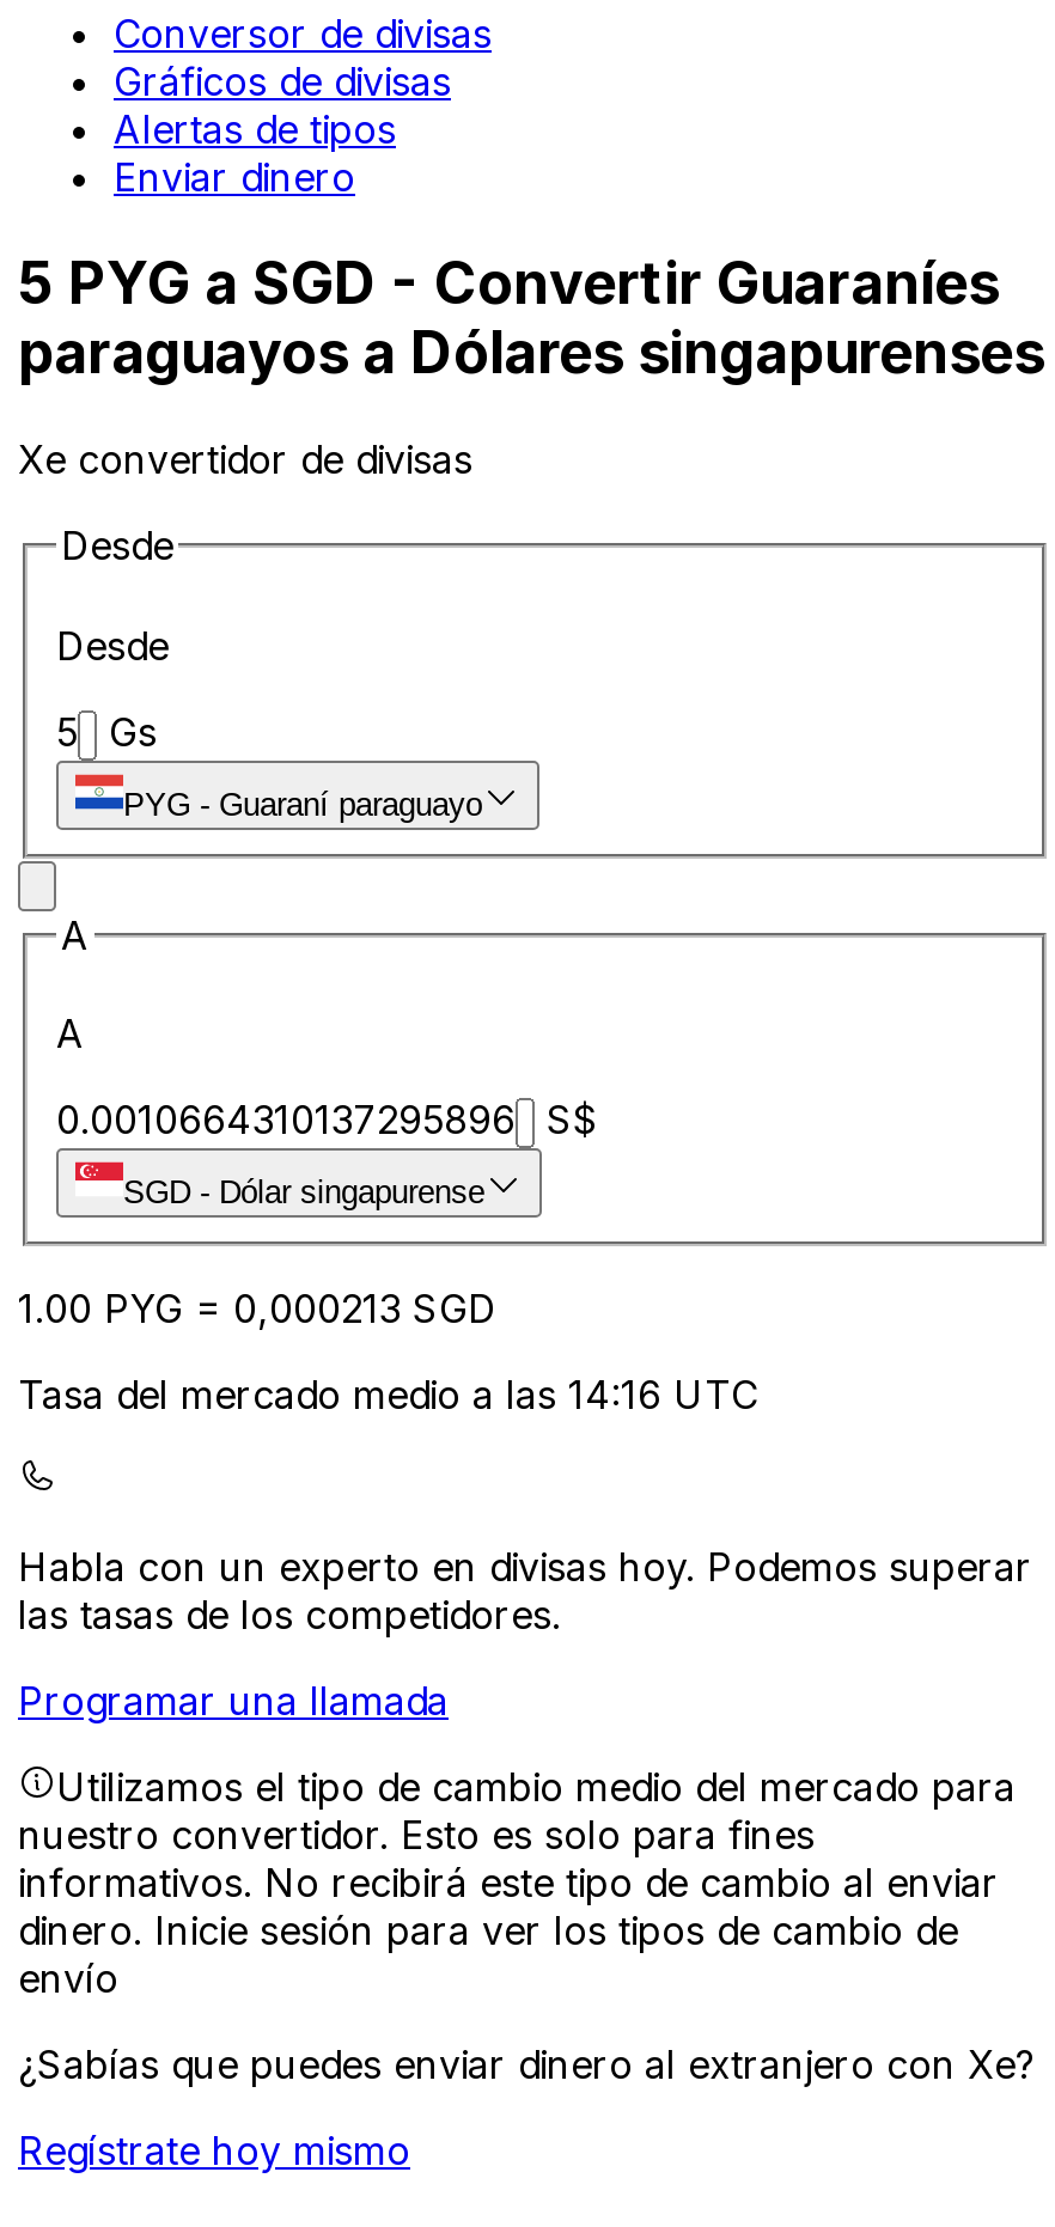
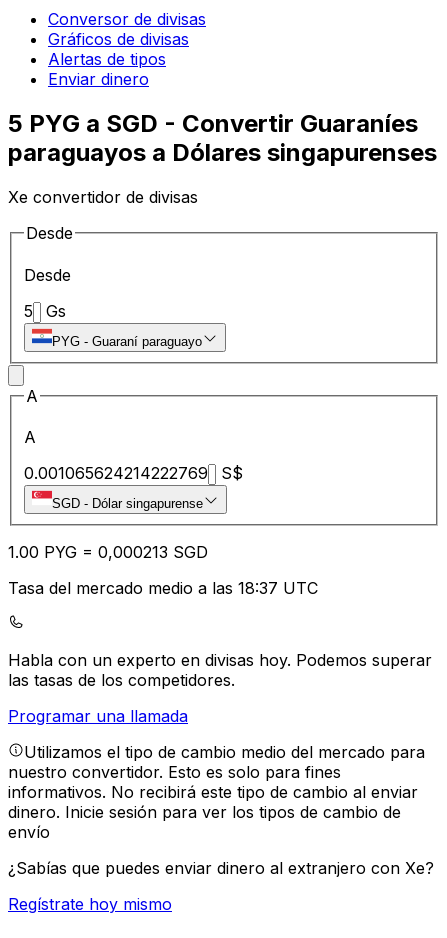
- 0.0010664310137295896 S$
+ 0.001065624214222769 S$

- Tasa del mercado medio a las 14:16 UTC
+ Tasa del mercado medio a las 18:37 UTC
